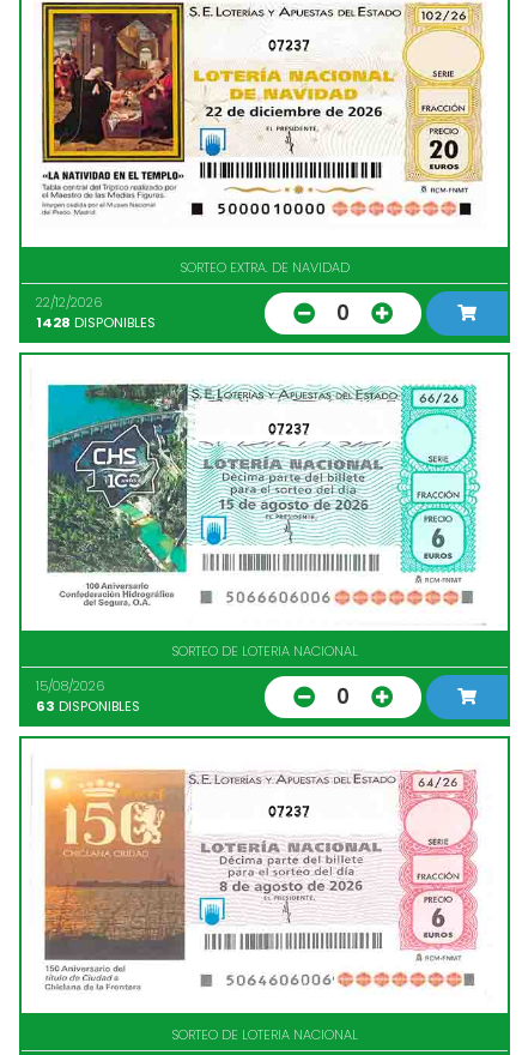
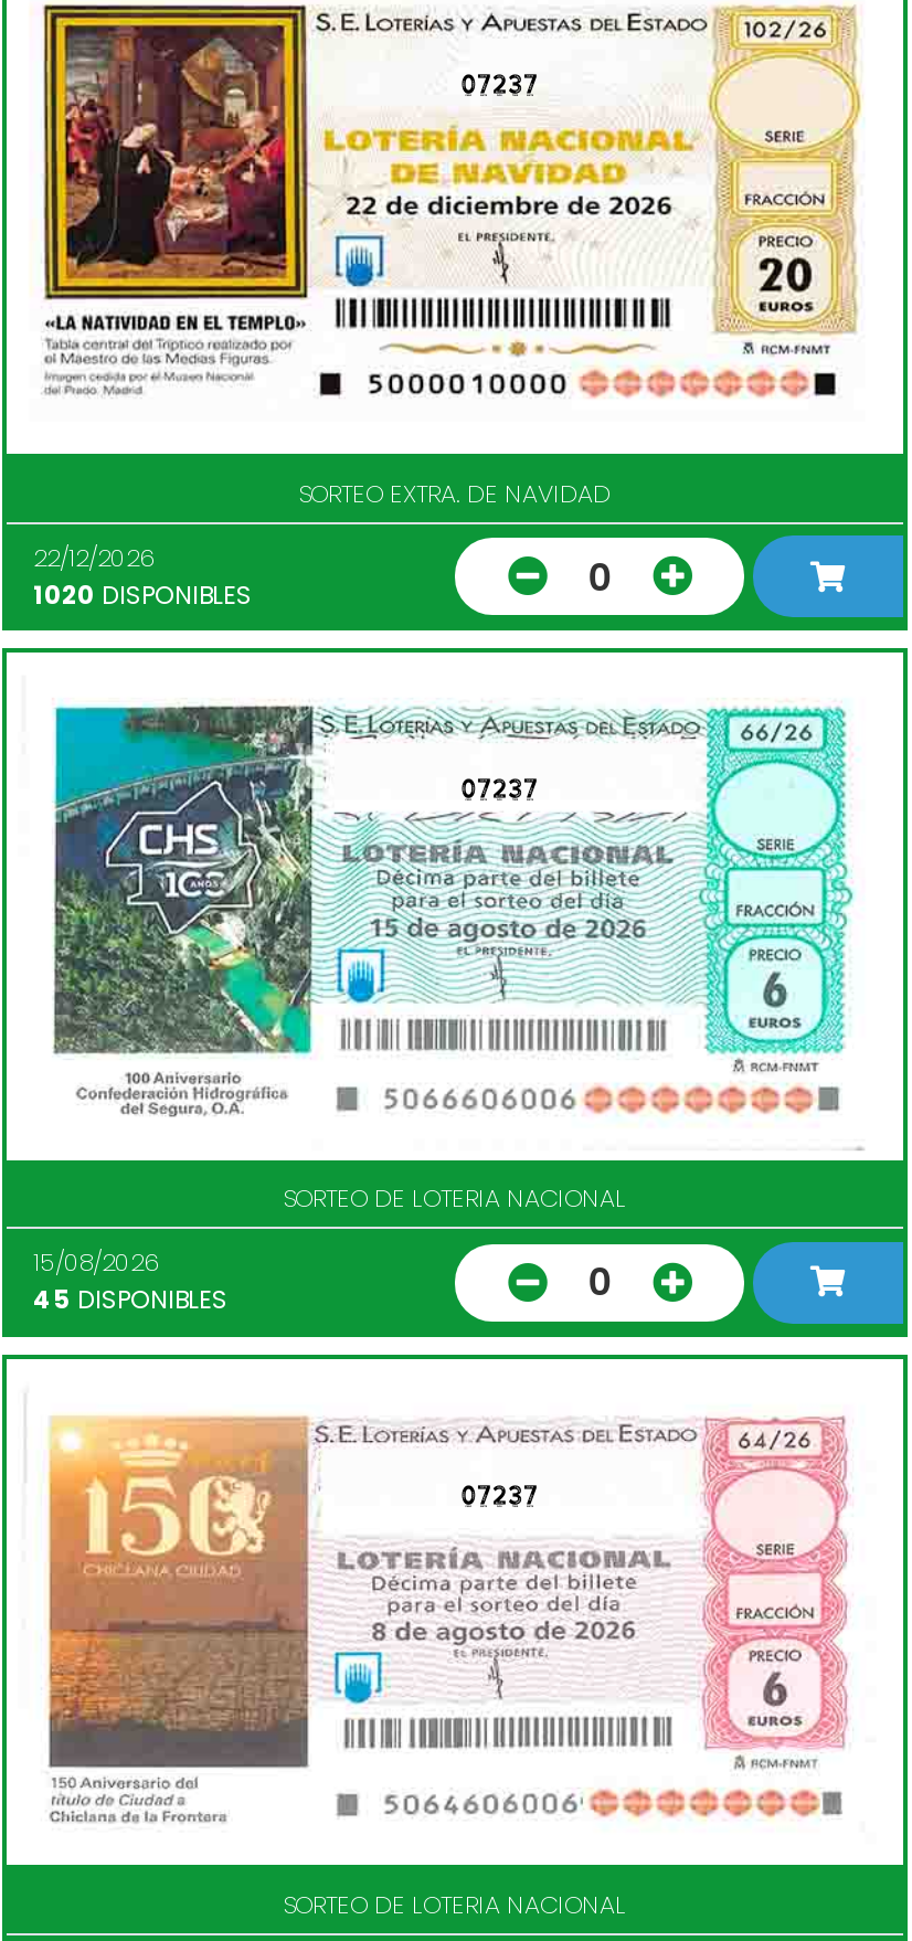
- 1428 DISPONIBLES
+ 1020 DISPONIBLES

- 63 DISPONIBLES
+ 45 DISPONIBLES
